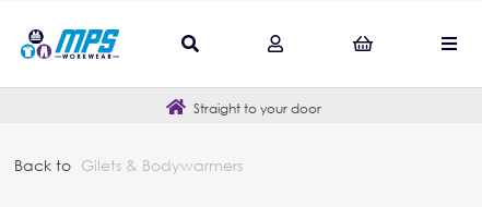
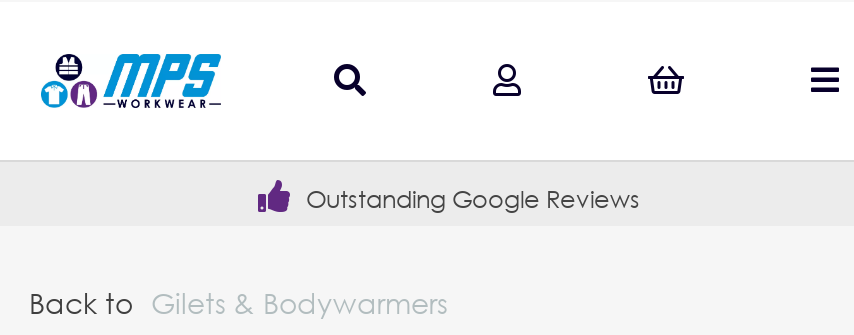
- Straight to your door
+ Outstanding Google Reviews
